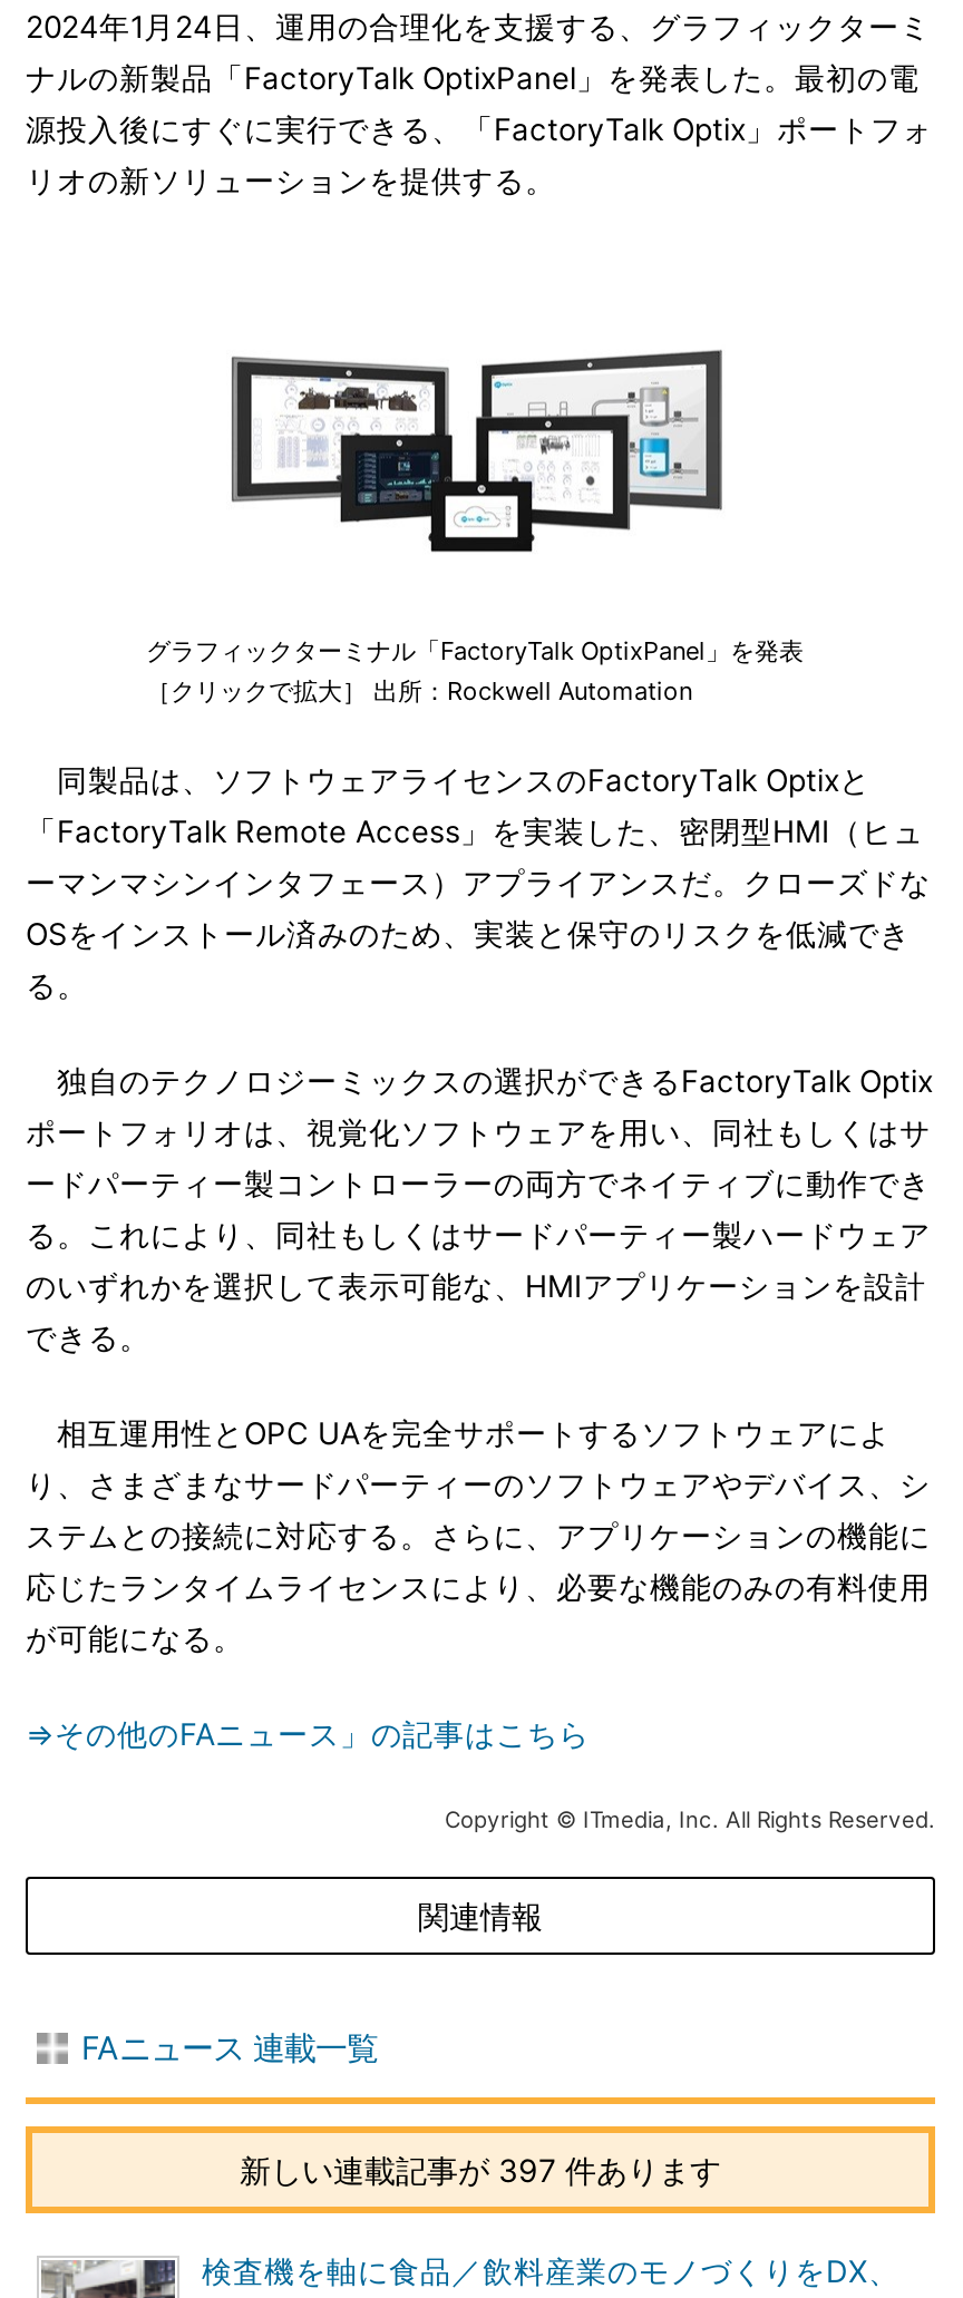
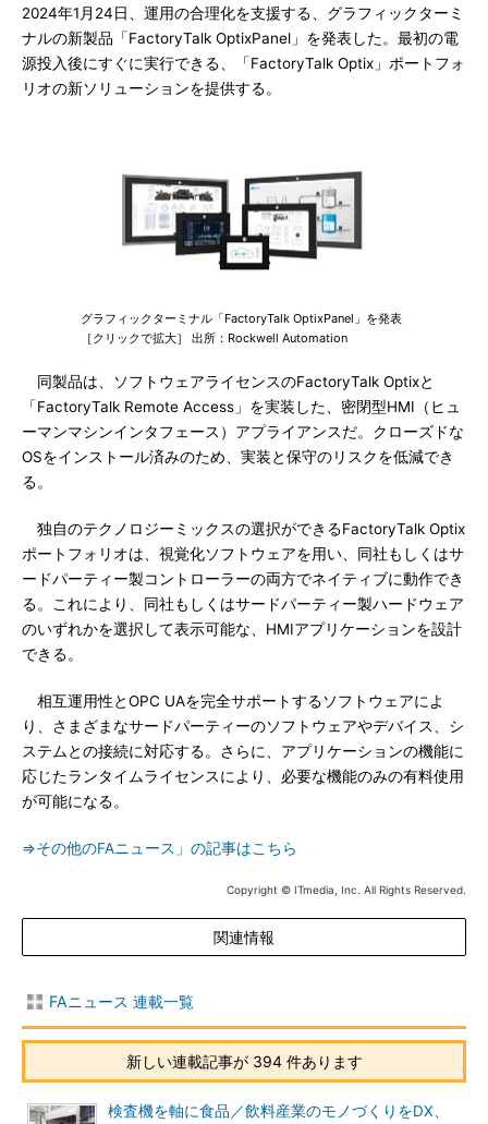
- 新しい連載記事が 397 件あります
+ 新しい連載記事が 394 件あります
